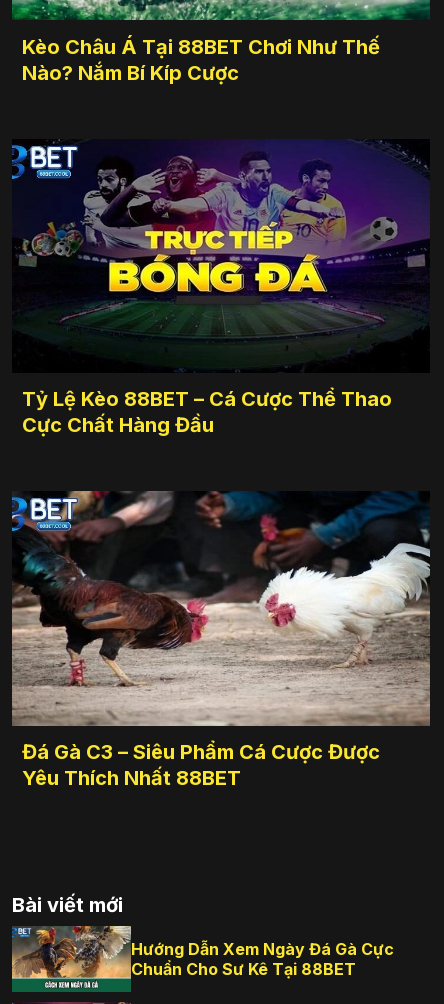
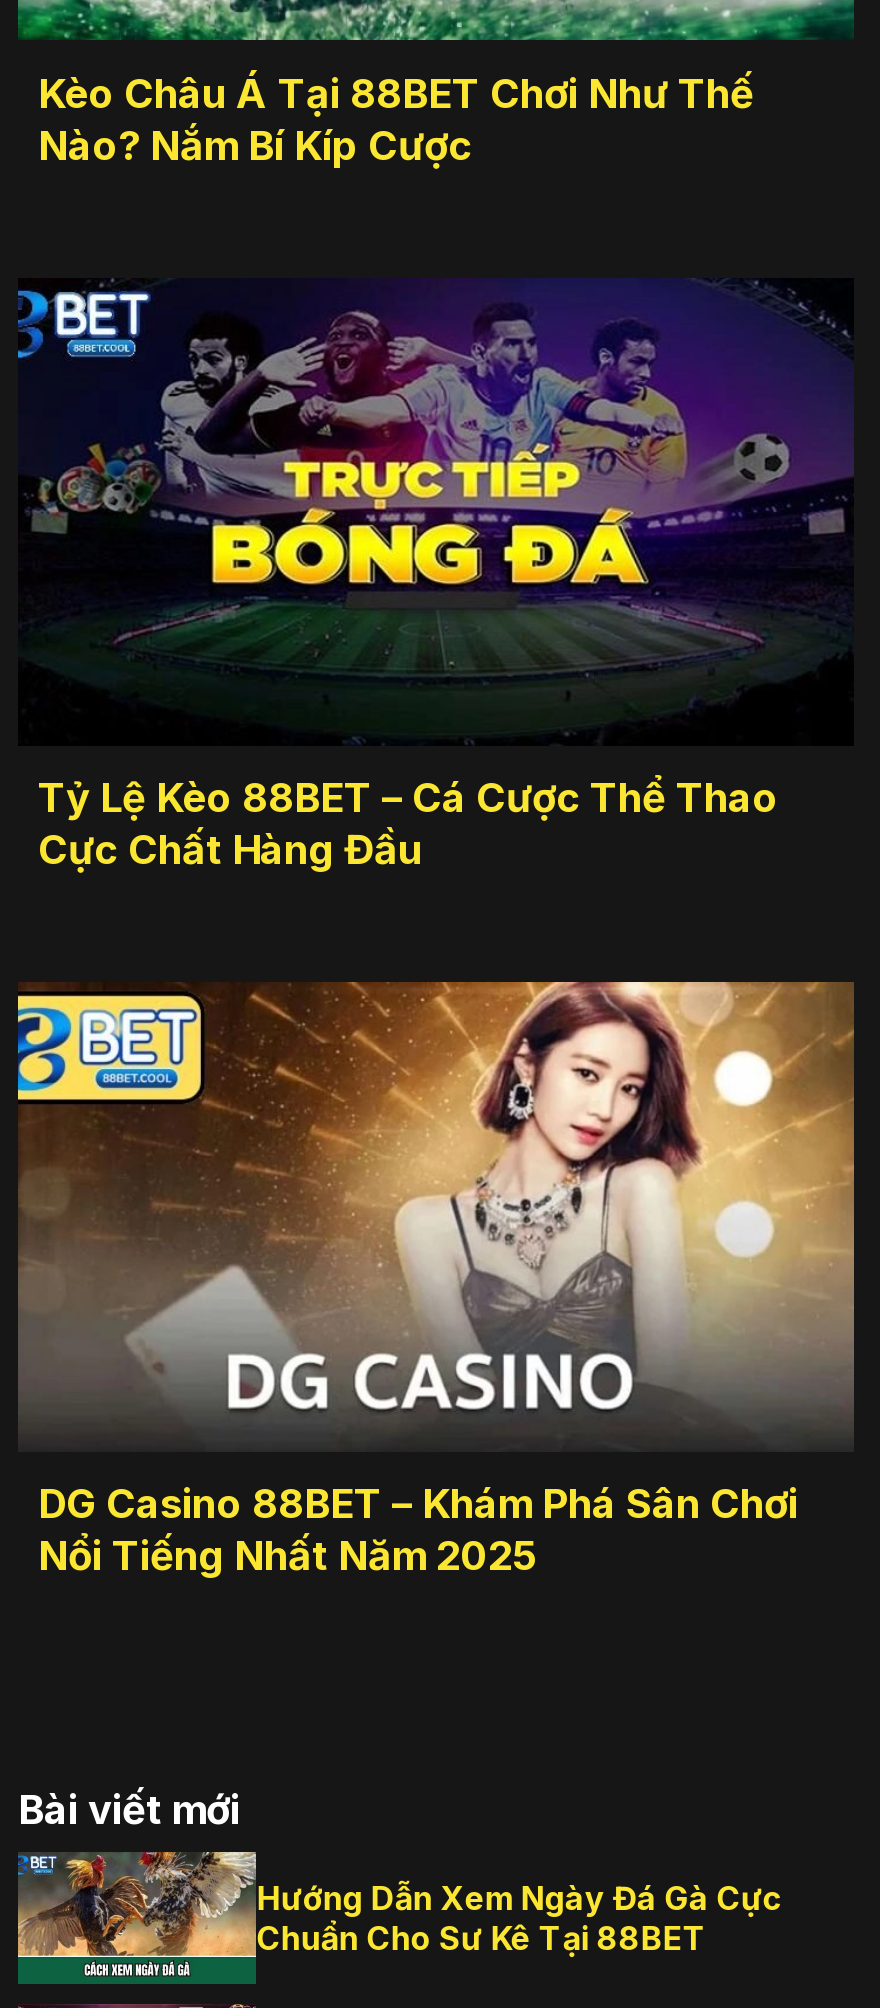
- [image]
- Đá Gà C3 – Siêu Phẩm Cá Cược Được
- Yêu Thích Nhất 88BET
+ [image]
+ DG Casino 88BET – Khám Phá Sân Chơi
+ Nổi Tiếng Nhất Năm 2025
